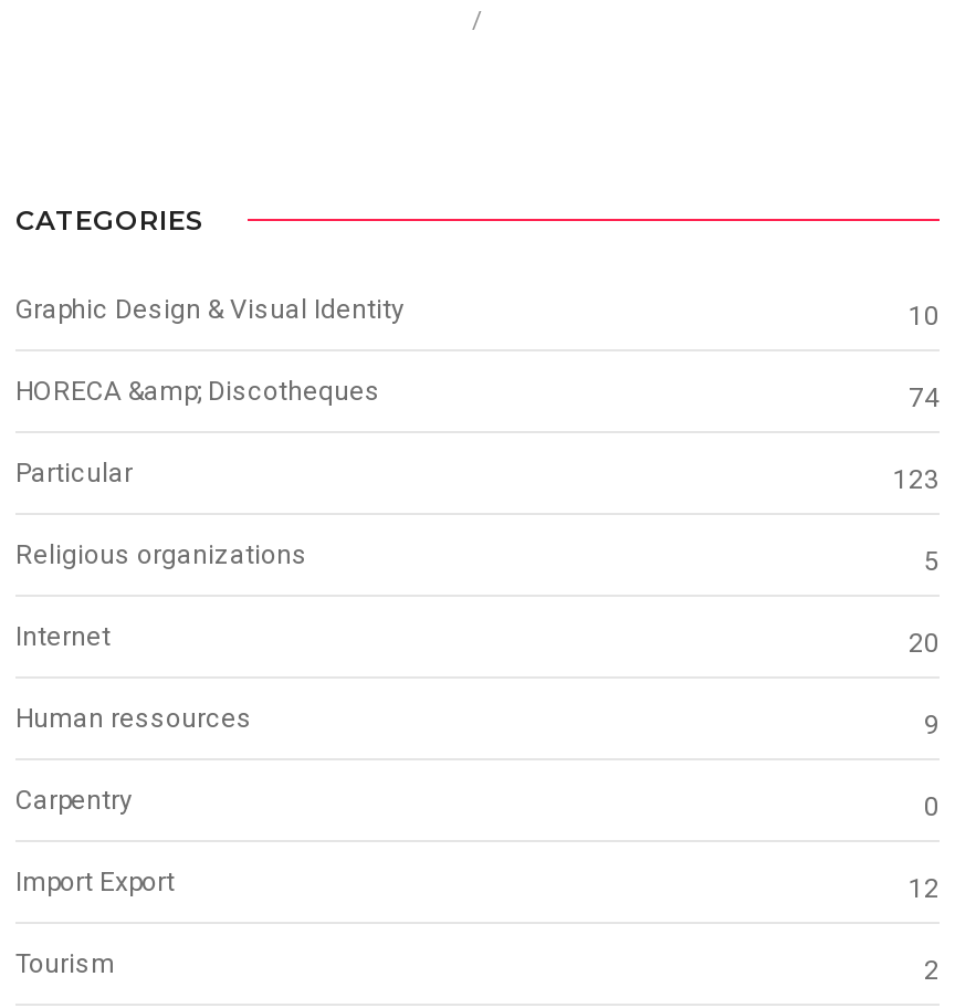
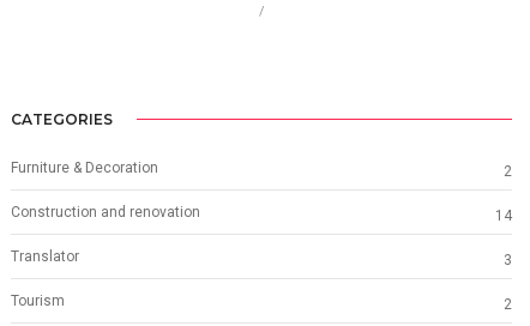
- Graphic Design & Visual Identity
- 10
- HORECA &amp; Discotheques
- 74
- Particular
- 123
- Religious organizations
- 5
- Internet
- 20
- Human ressources
- 9
- Carpentry
- 0
- Import Export
- 12
+ Furniture & Decoration
+ 2
+ Construction and renovation
+ 14
+ Translator
+ 3
